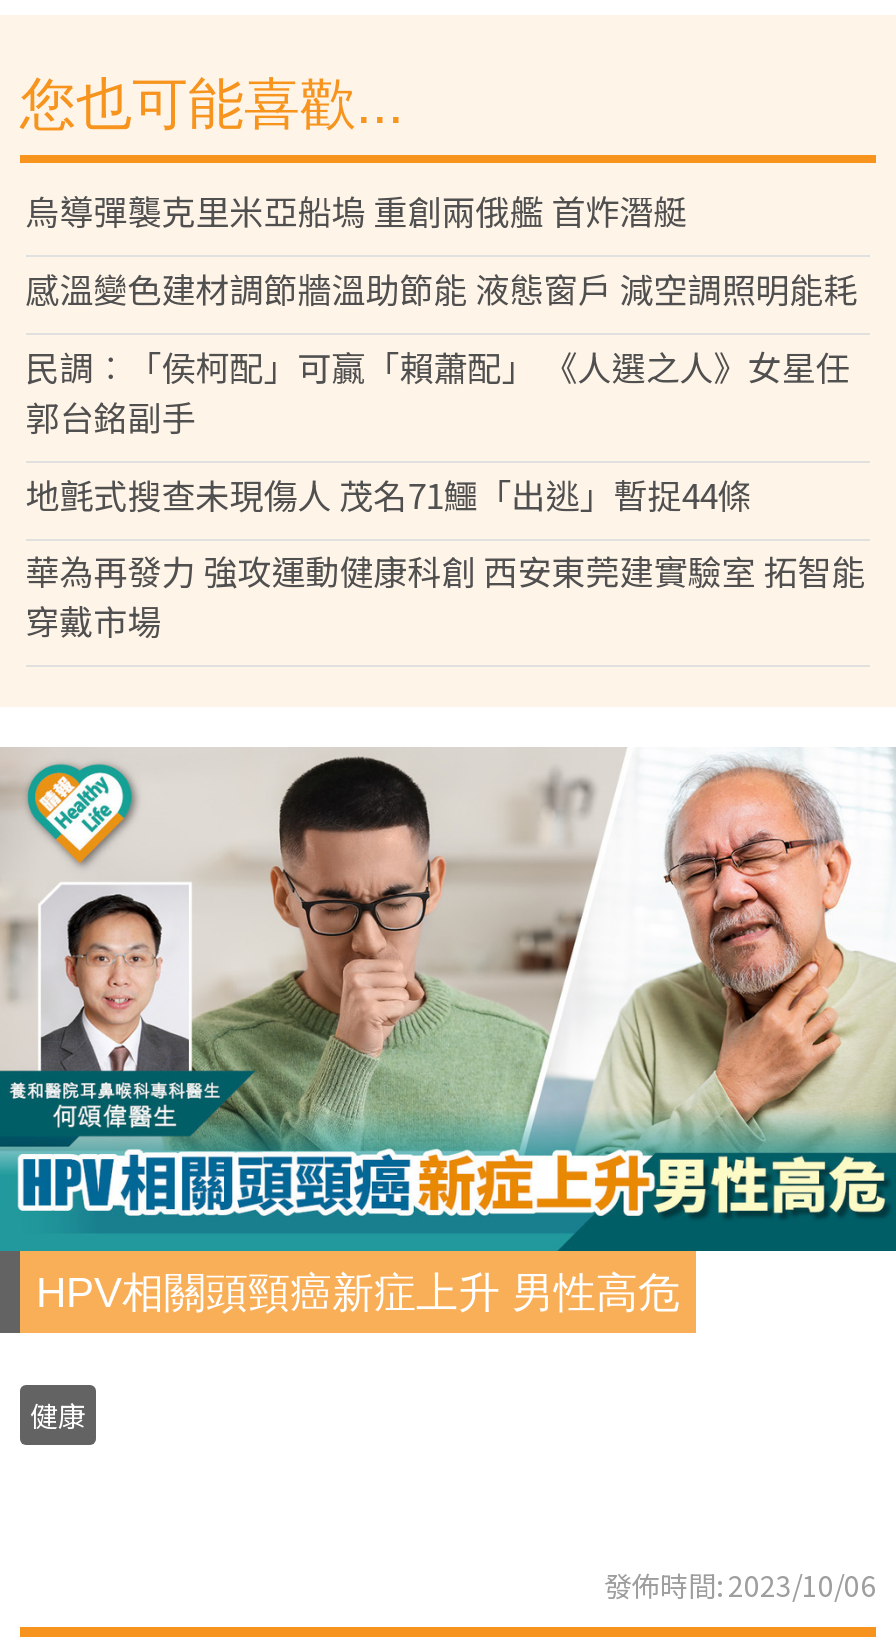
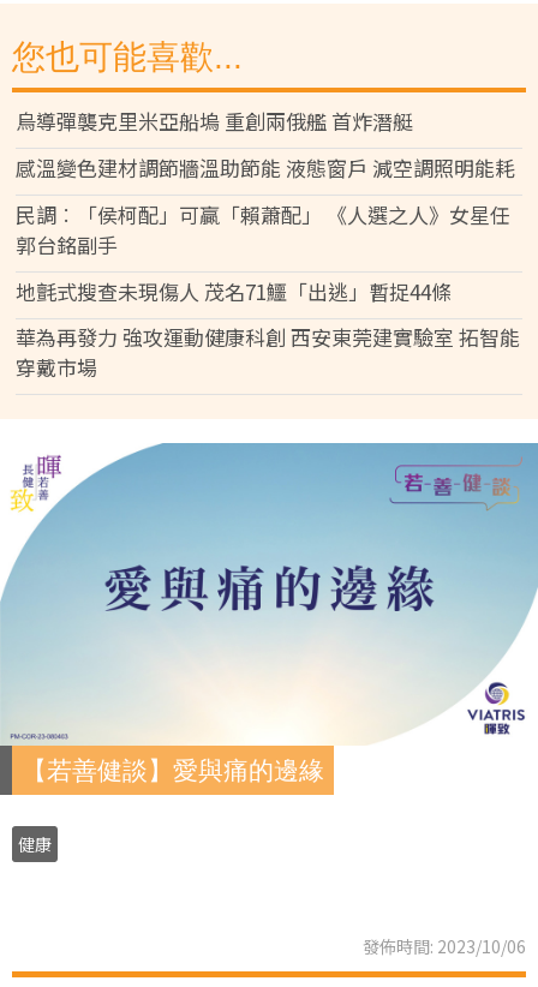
- [image]
- HPV相關頭頸癌新症上升 男性高危
+ [image]
+ 【若善健談】愛與痛的邊緣
